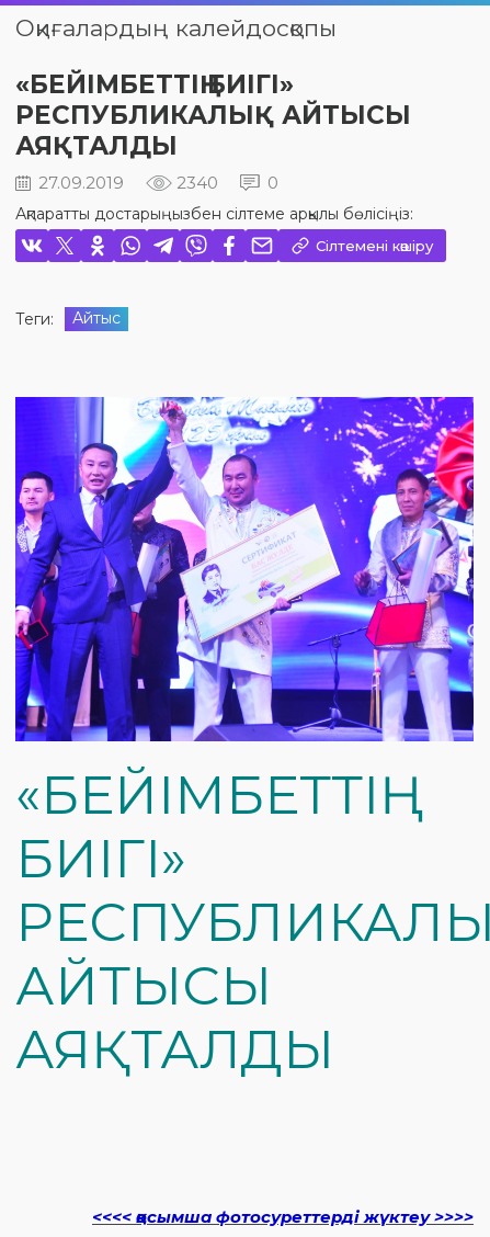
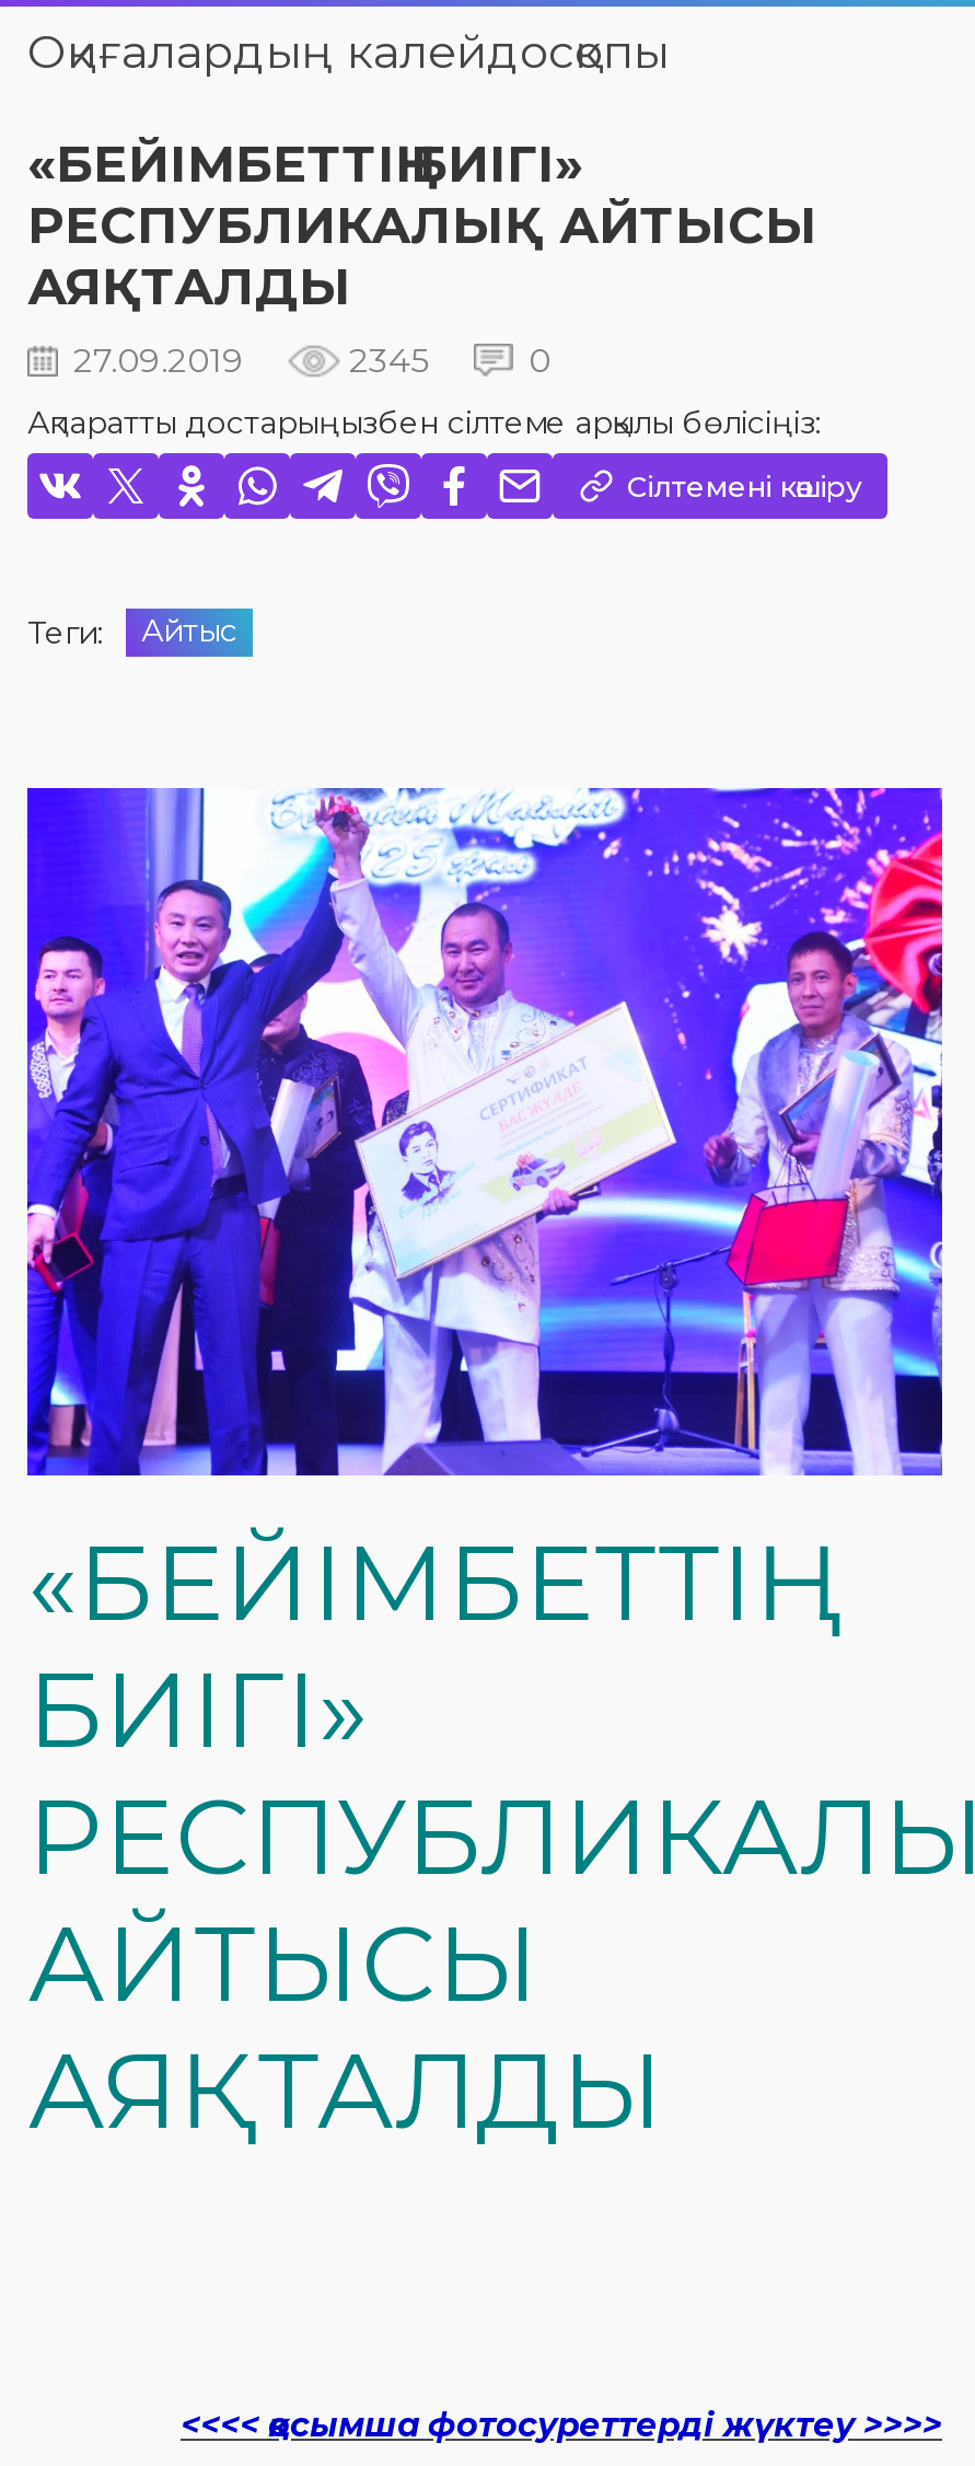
- 2340
+ 2345
